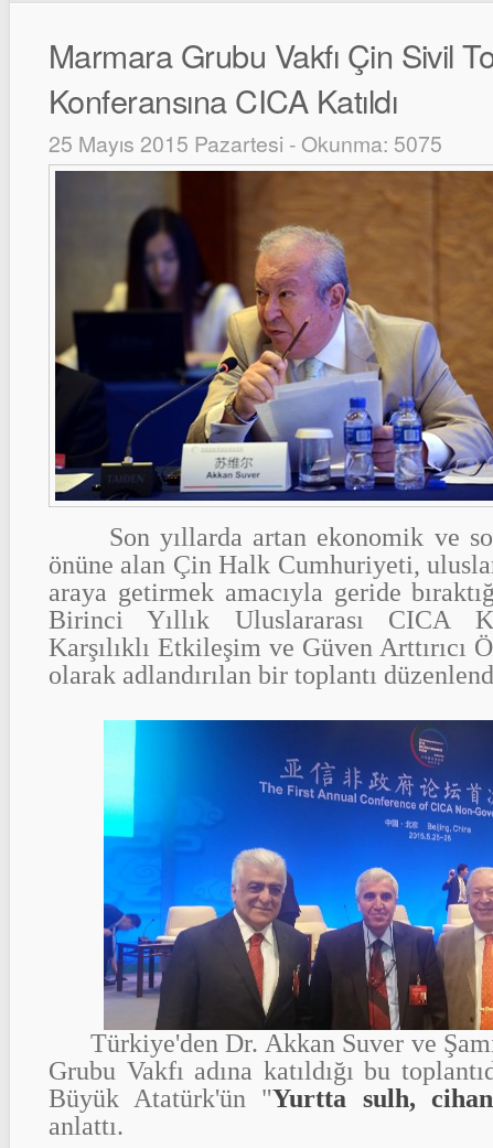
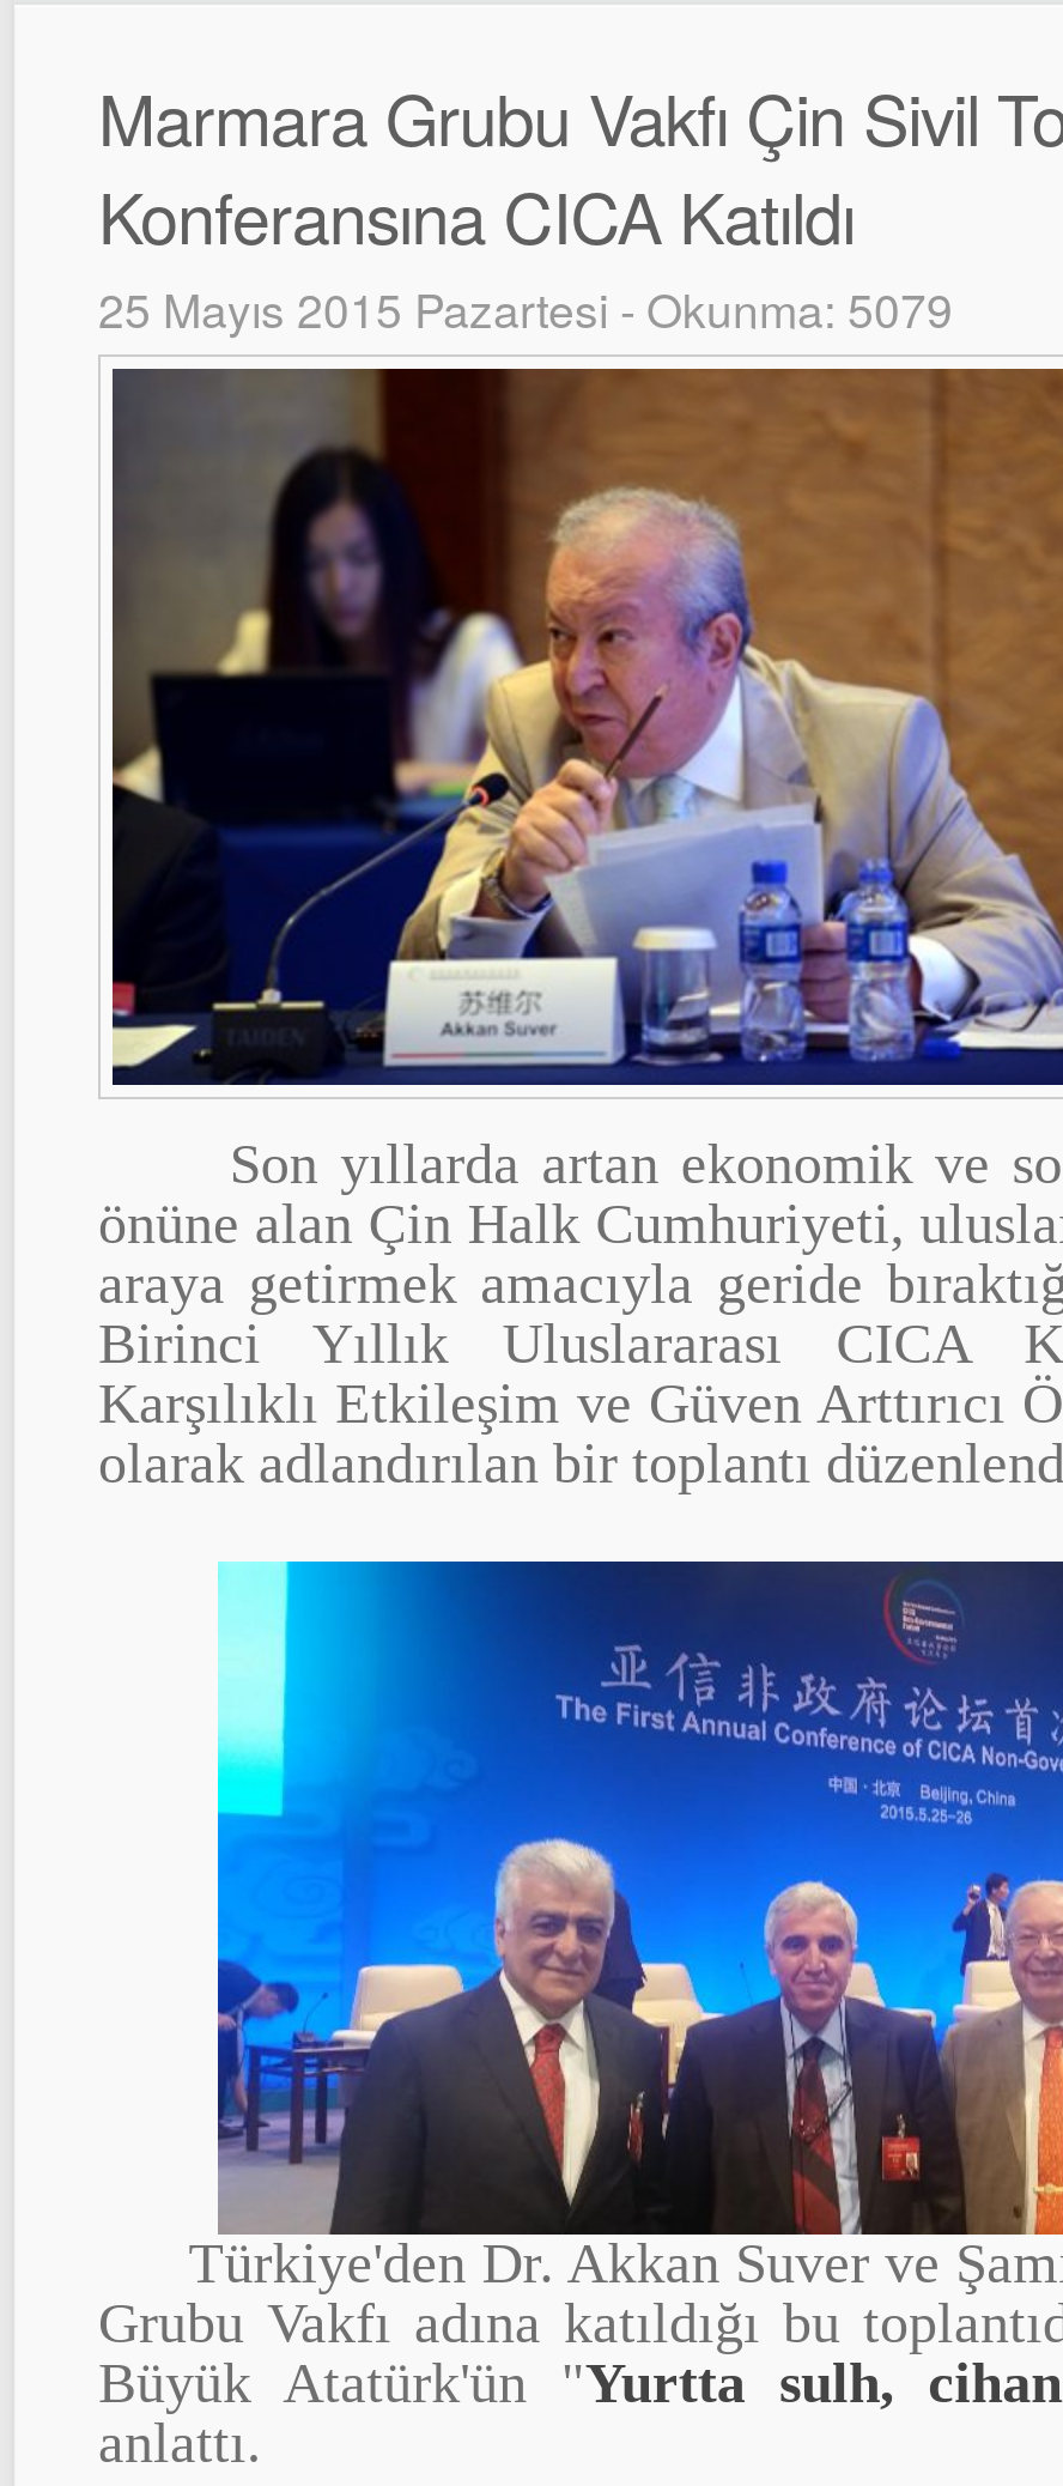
- 25 Mayıs 2015 Pazartesi - Okunma: 5075
+ 25 Mayıs 2015 Pazartesi - Okunma: 5079
